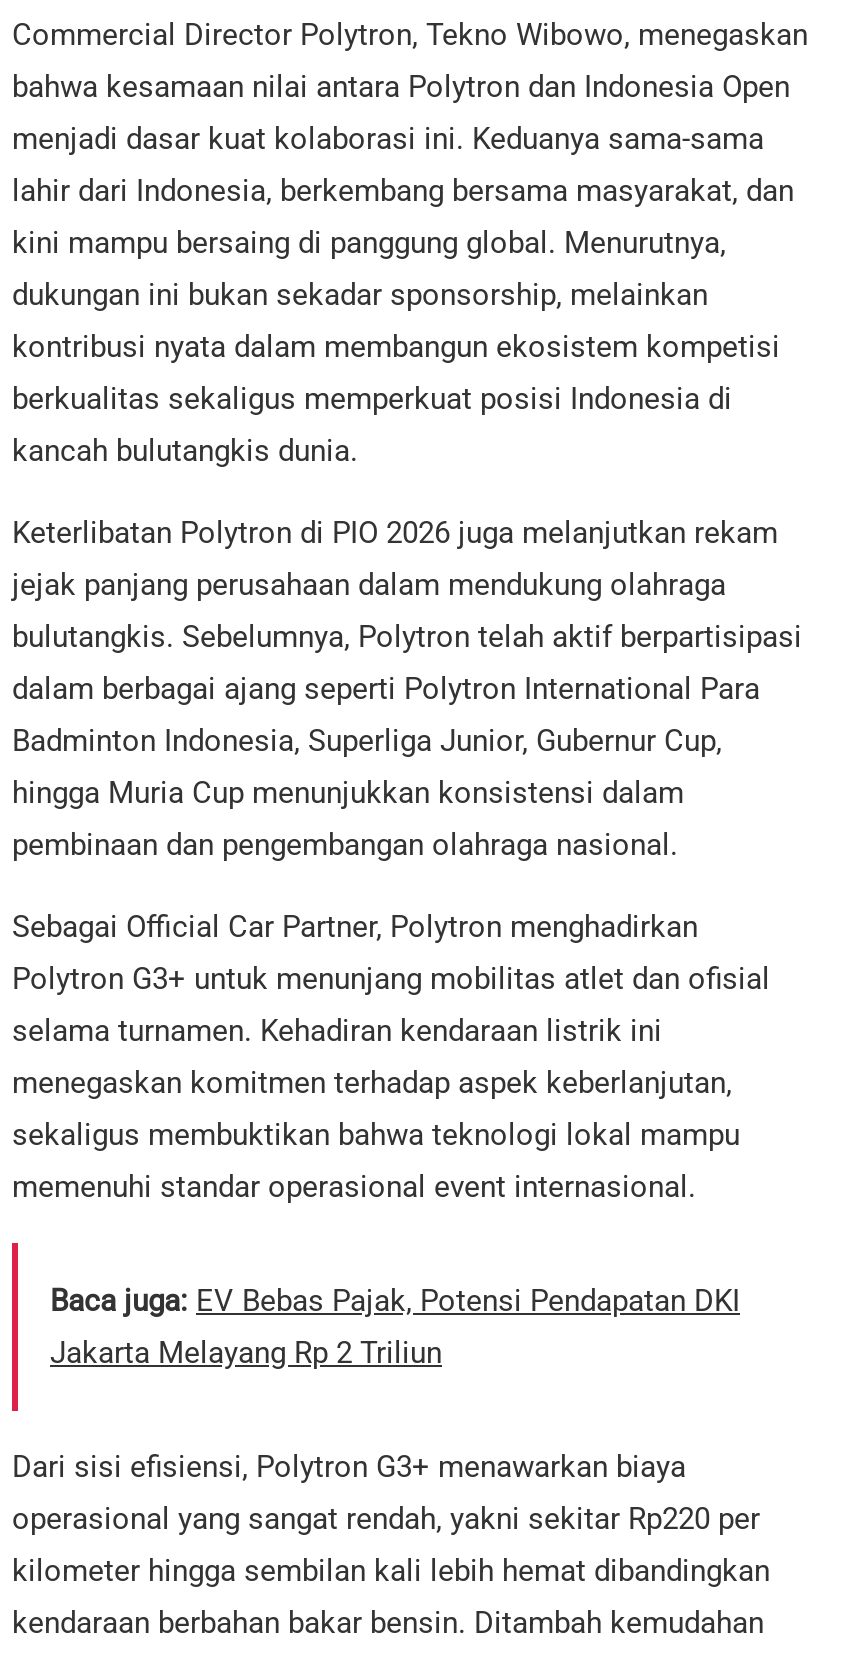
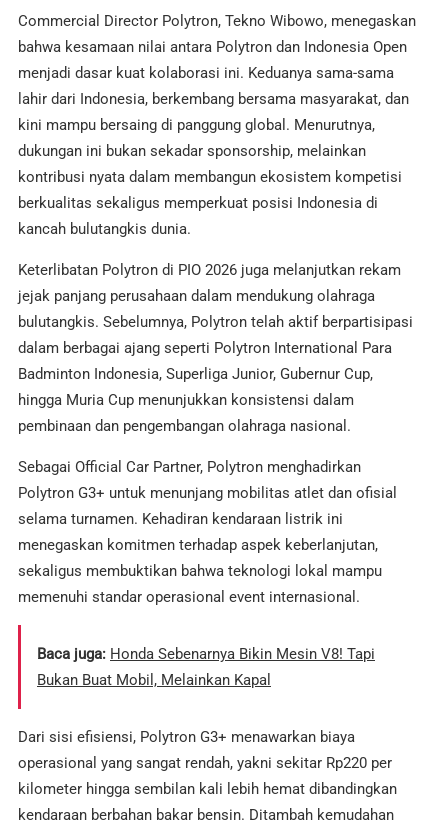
- Baca juga: EV Bebas Pajak, Potensi Pendapatan DKI
- Jakarta Melayang Rp 2 Triliun
+ Baca juga: Honda Sebenarnya Bikin Mesin V8! Tapi
+ Bukan Buat Mobil, Melainkan Kapal
